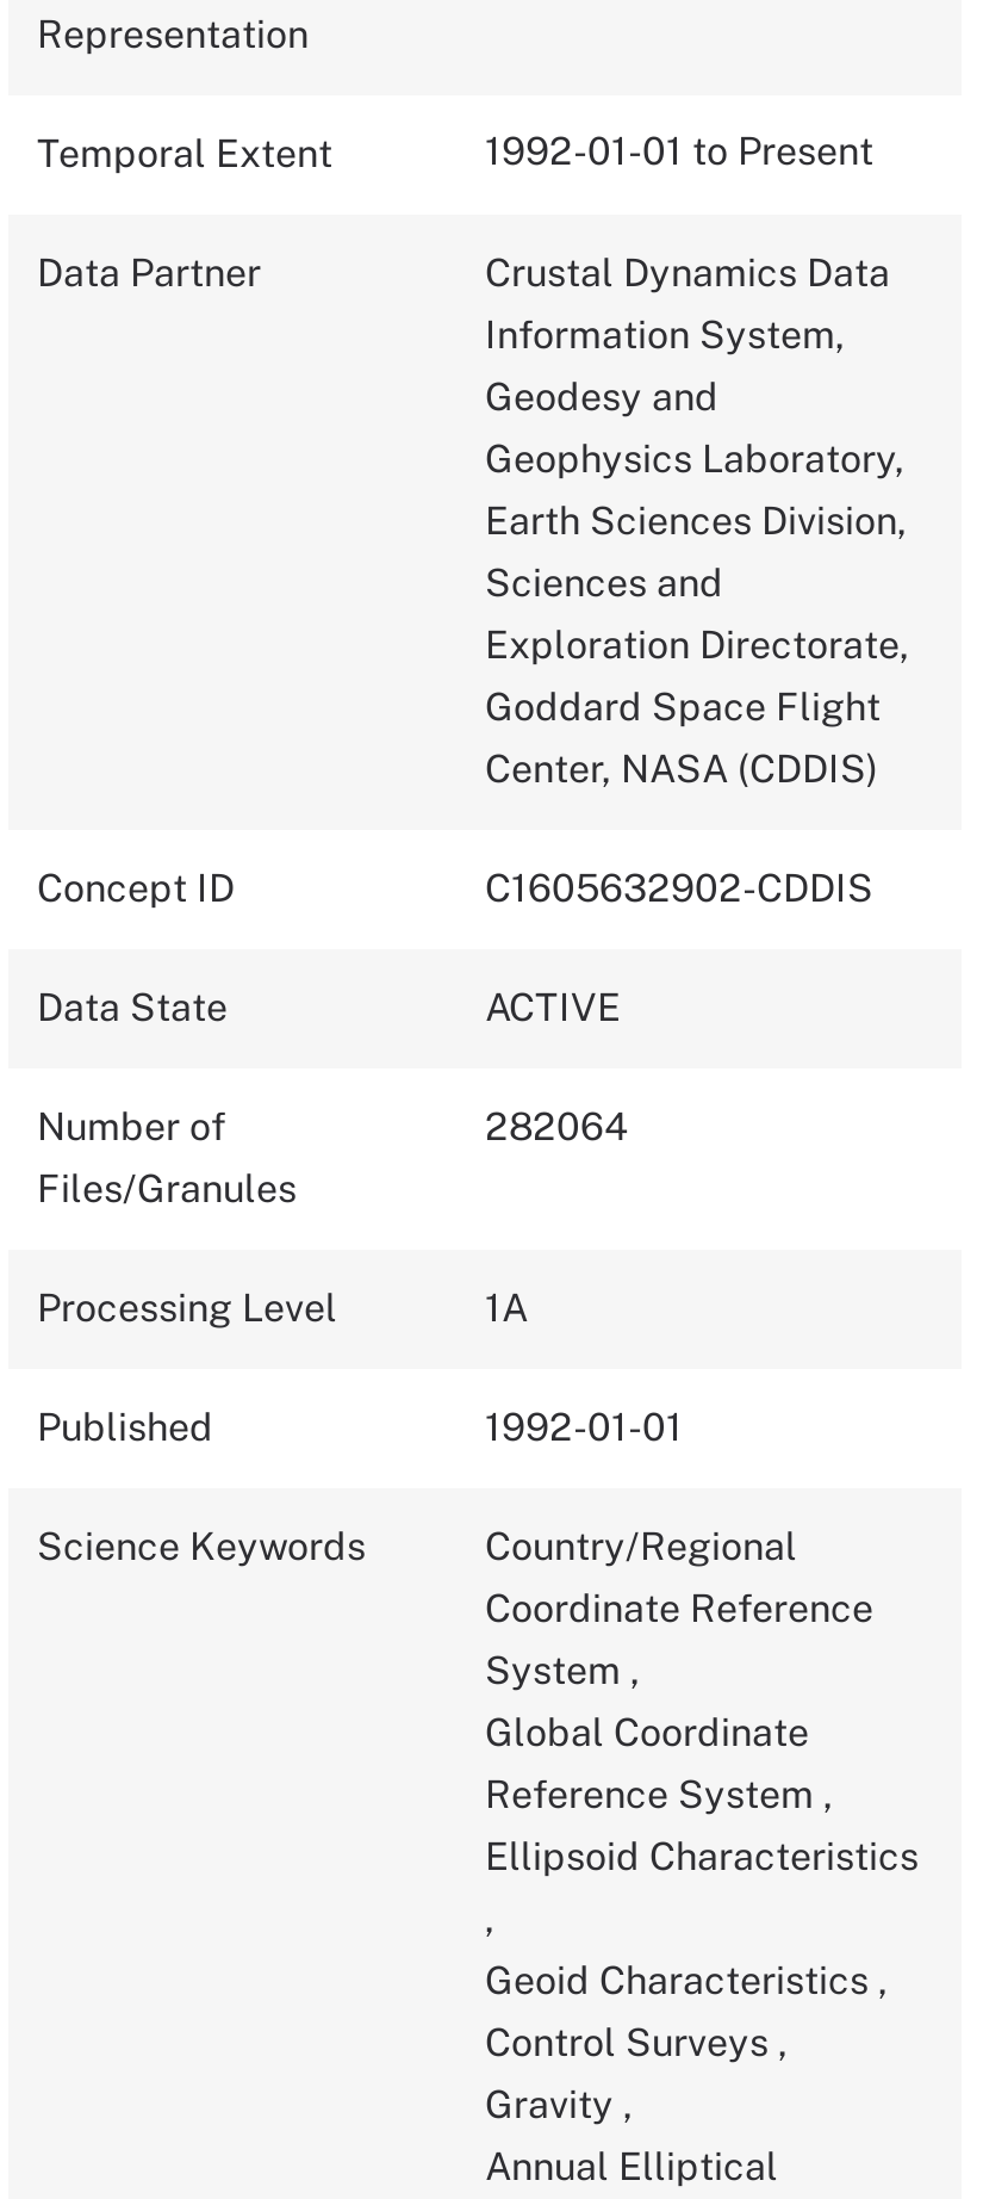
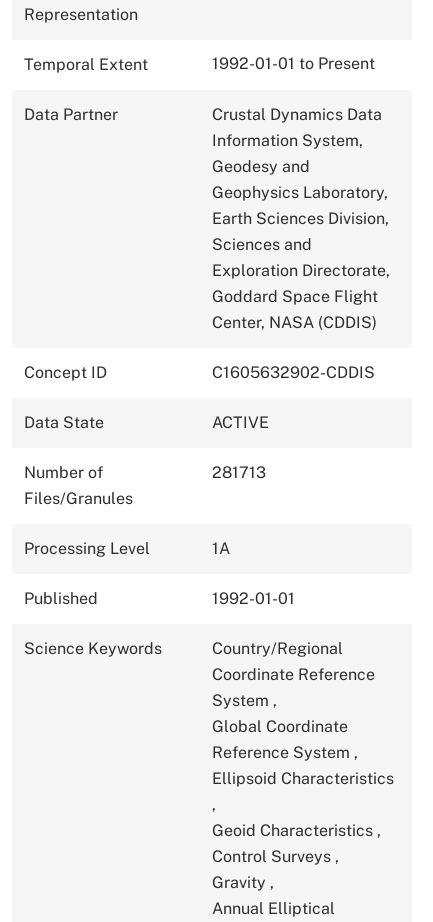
- 282064
+ 281713
